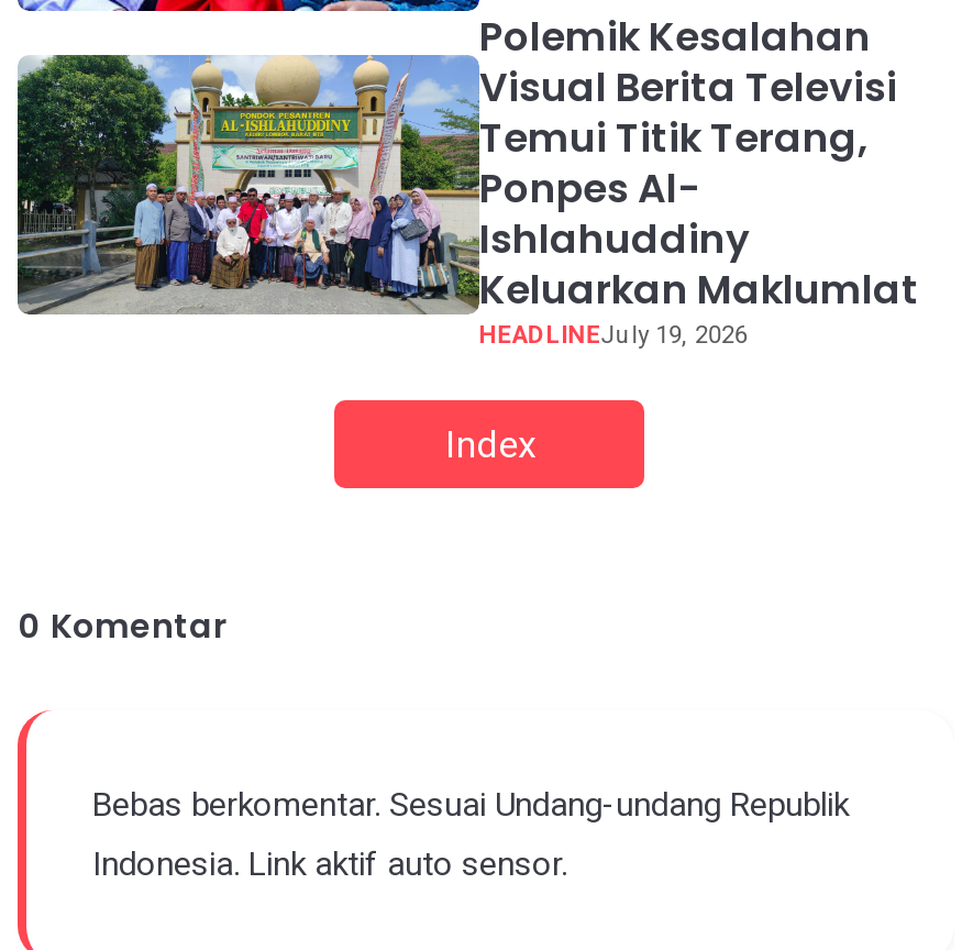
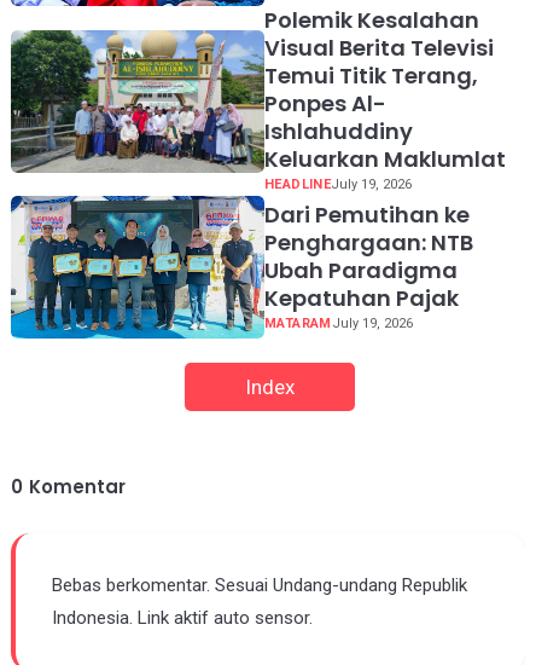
+ [image]
+ Dari Pemutihan ke
+ Penghargaan: NTB
+ Ubah Paradigma
+ Kepatuhan Pajak
+ MATARAM July 19, 2026
